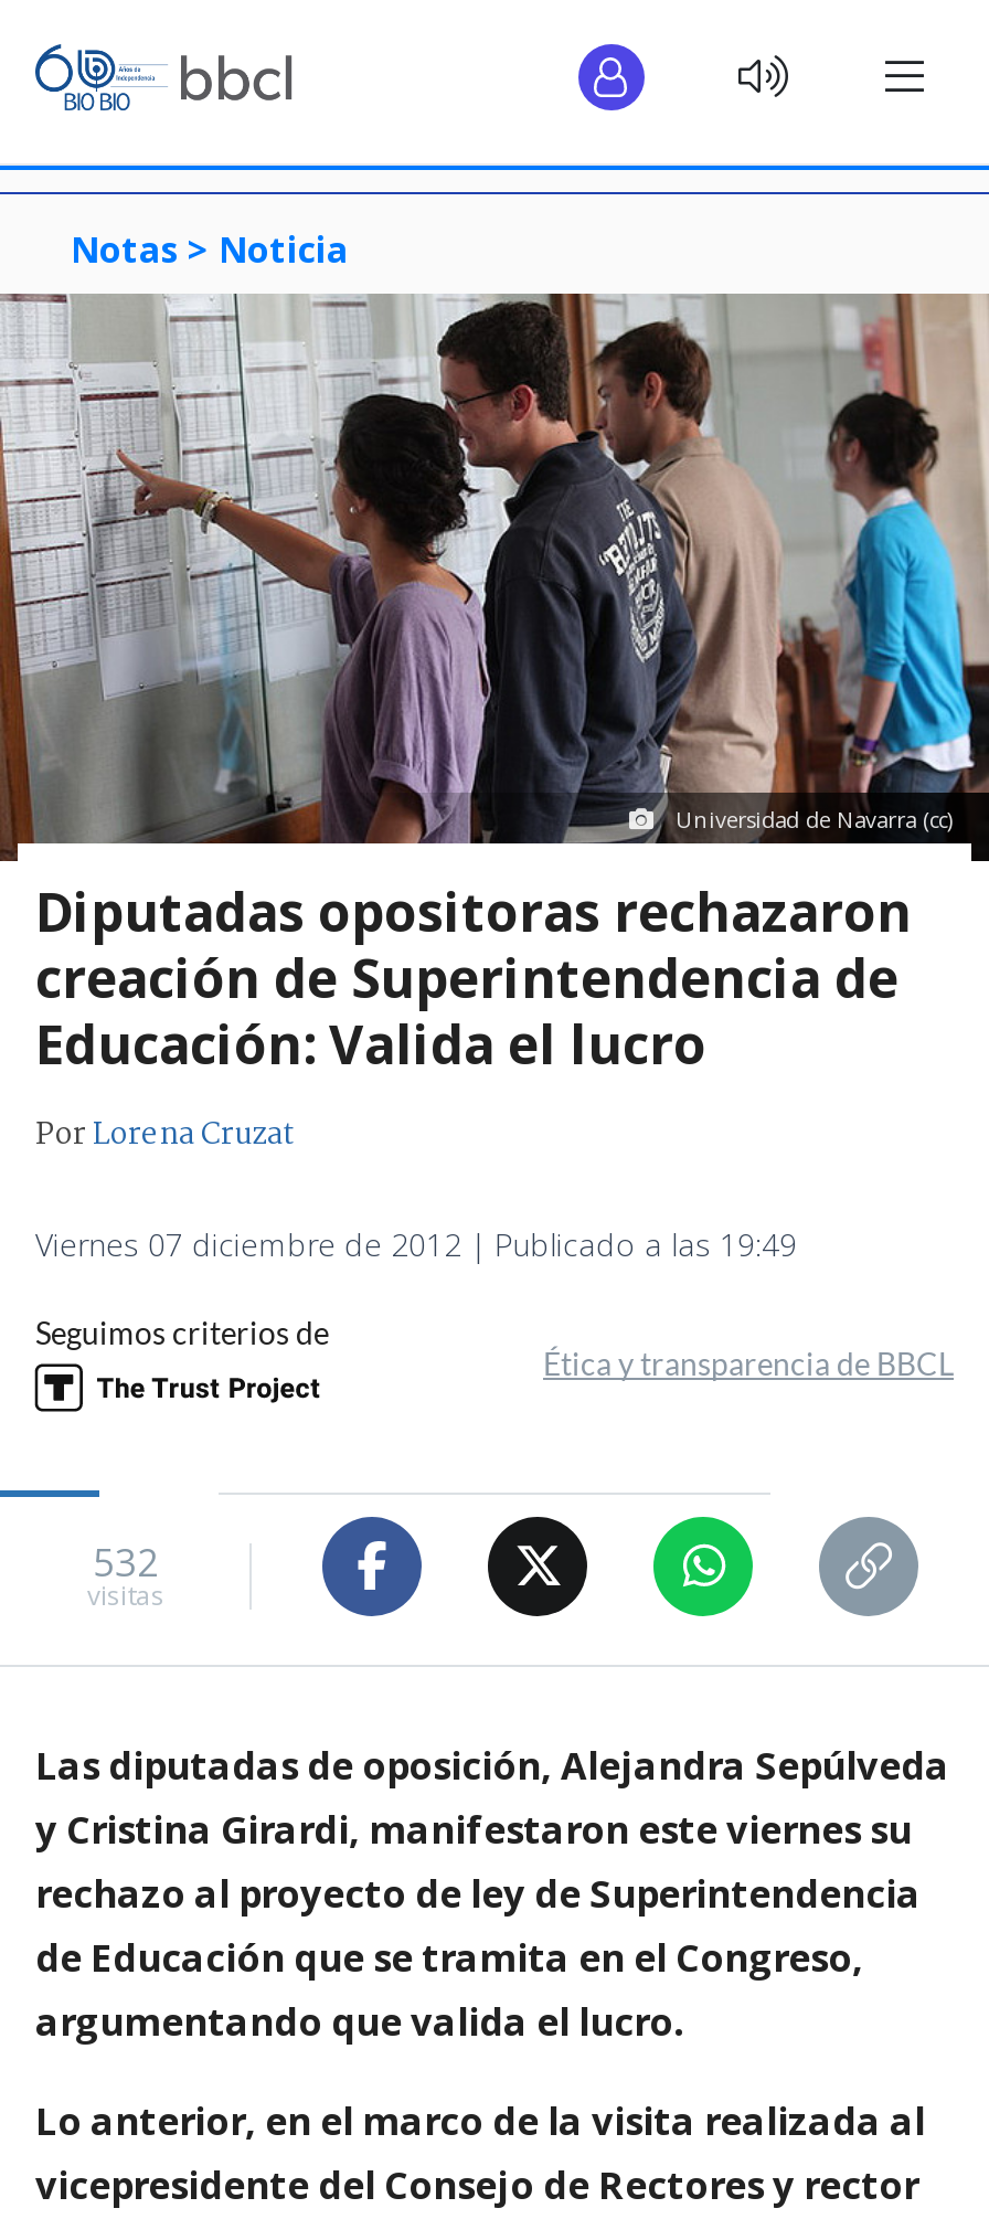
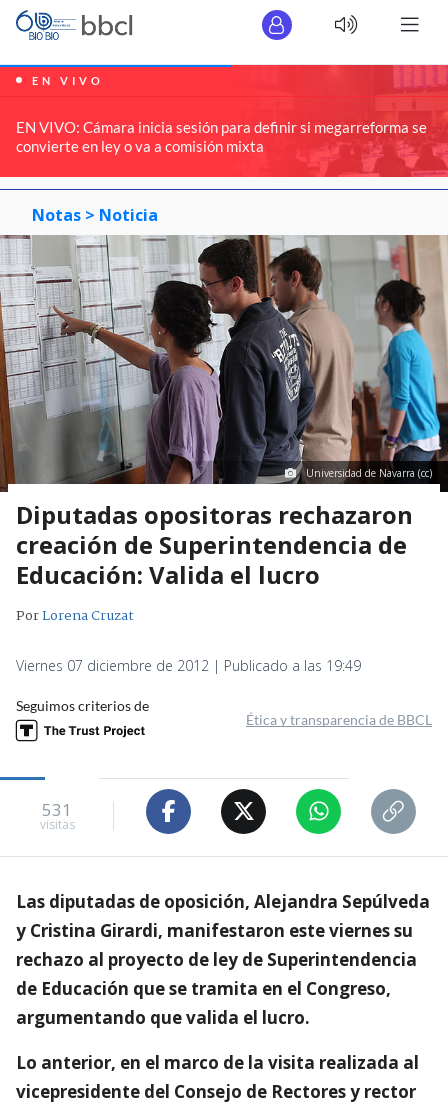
+ [image]
+ EN VIVO
+ EN VIVO: Cámara inicia sesión para definir si megarreforma se
+ convierte en ley o va a comisión mixta

- 532
+ 531
